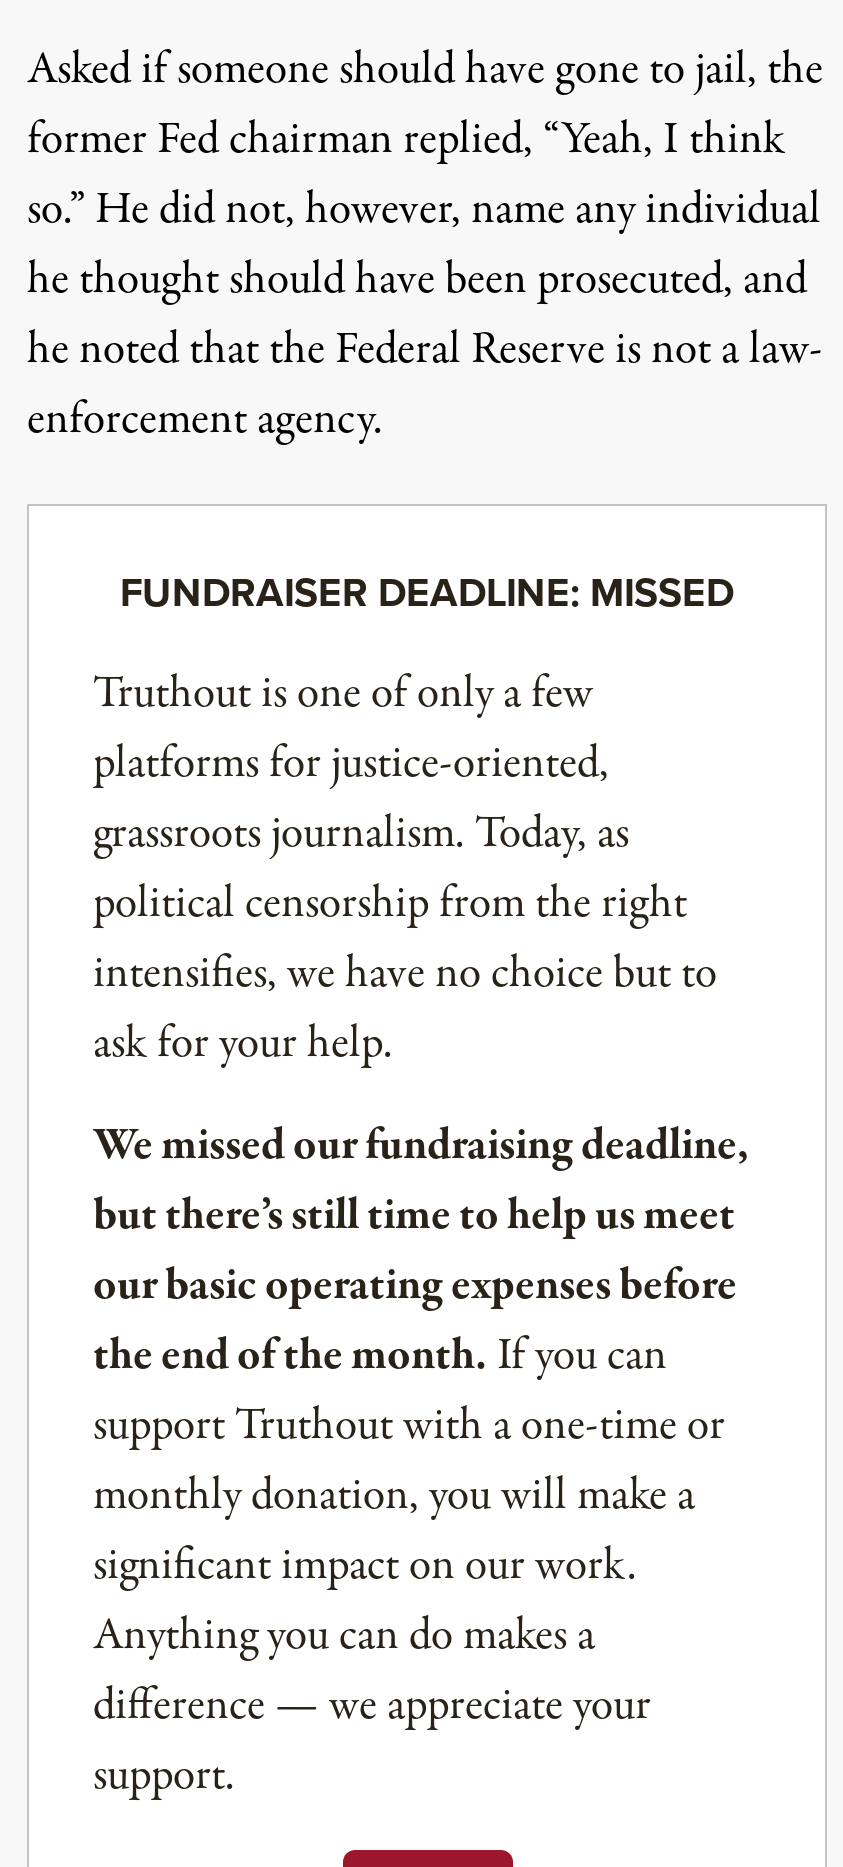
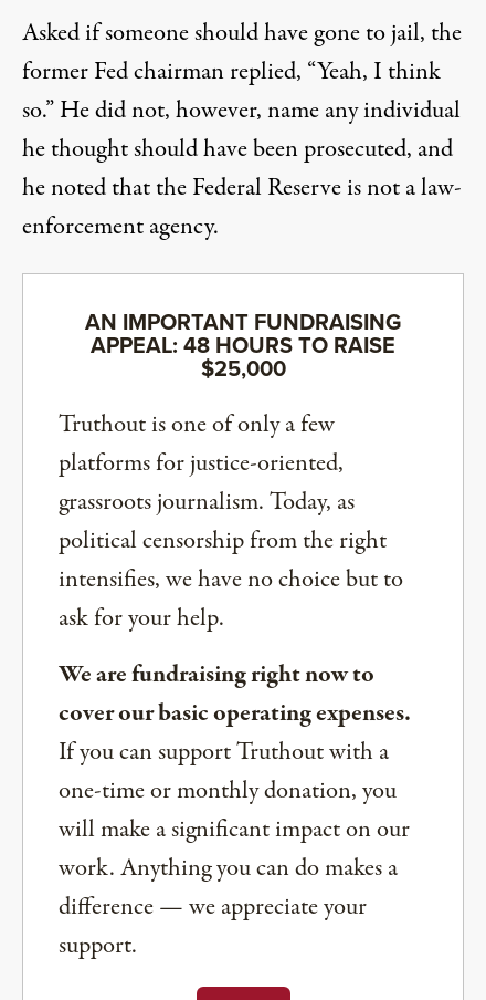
- FUNDRAISER DEADLINE: MISSED
+ AN IMPORTANT FUNDRAISING
+ APPEAL: 48 HOURS TO RAISE
+ $25,000

moved down: Truthout is one of only a few | platforms for justice-oriented, | grassroots journalism. Today, as | political censorship from the right | intensifies, we have no choice but to | ask for your help.

- We missed our fundraising deadline,
- but there’s still time to help us meet
- our basic operating expenses before
- the end of the month. If you can
- support Truthout with a one-time or
- monthly donation, you will make a
- significant impact on our work.
- Anything you can do makes a
+ We are fundraising right now to
+ cover our basic operating expenses.
+ If you can support Truthout with a
+ one-time or monthly donation, you
+ will make a significant impact on our
+ work. Anything you can do makes a
